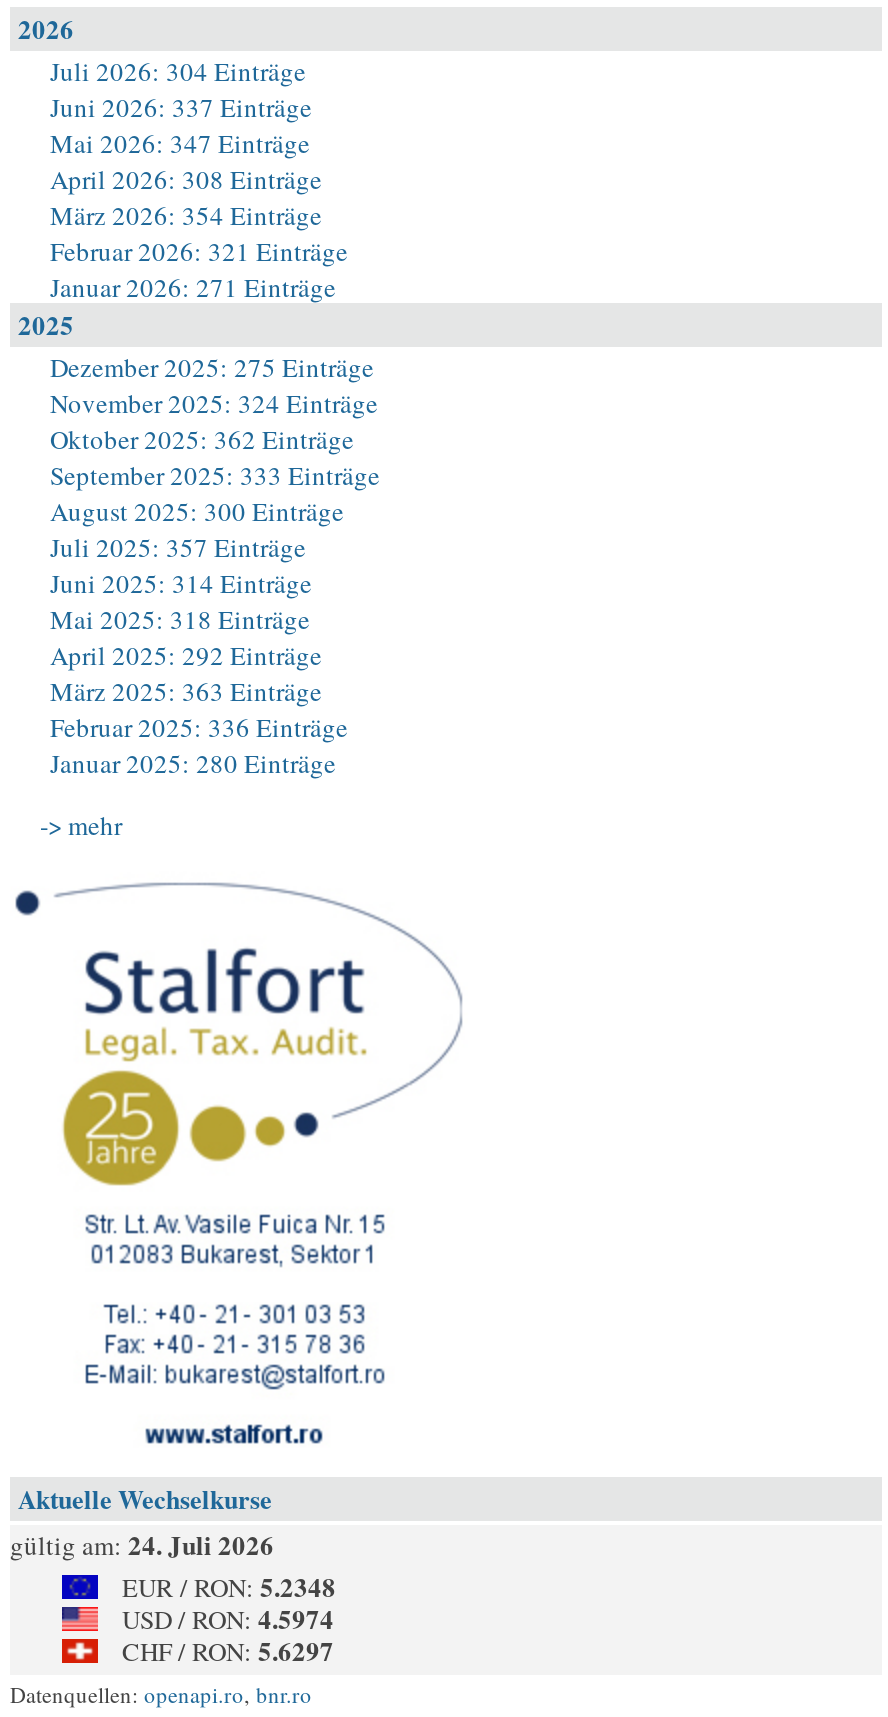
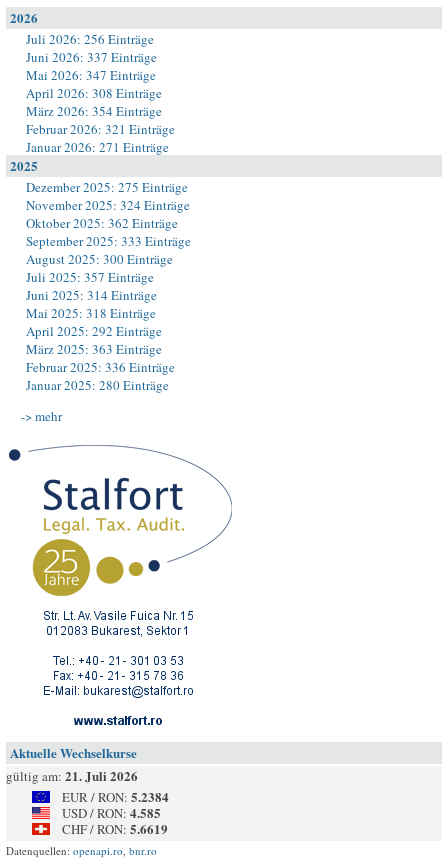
- Juli 2026: 304 Einträge
+ Juli 2026: 256 Einträge

- gültig am: 24. Juli 2026
+ gültig am: 21. Juli 2026

- EUR / RON: 5.2348
+ EUR / RON: 5.2384

- USD / RON: 4.5974
+ USD / RON: 4.585

- CHF / RON: 5.6297
+ CHF / RON: 5.6619
